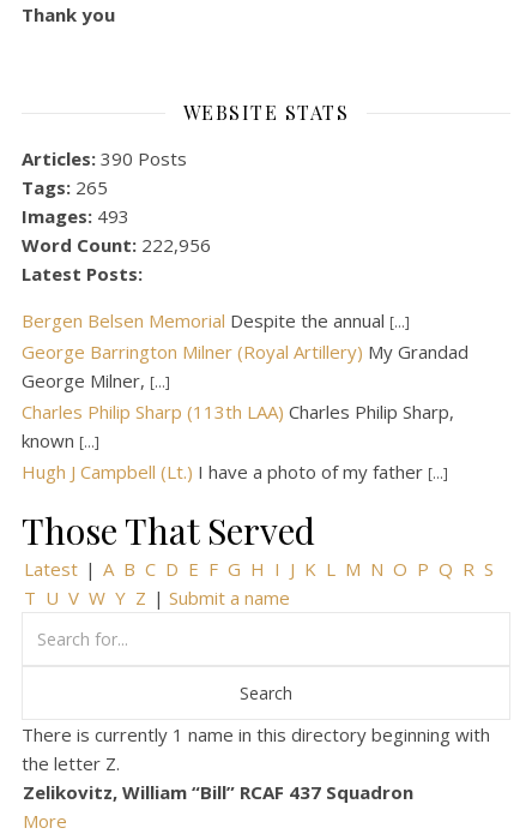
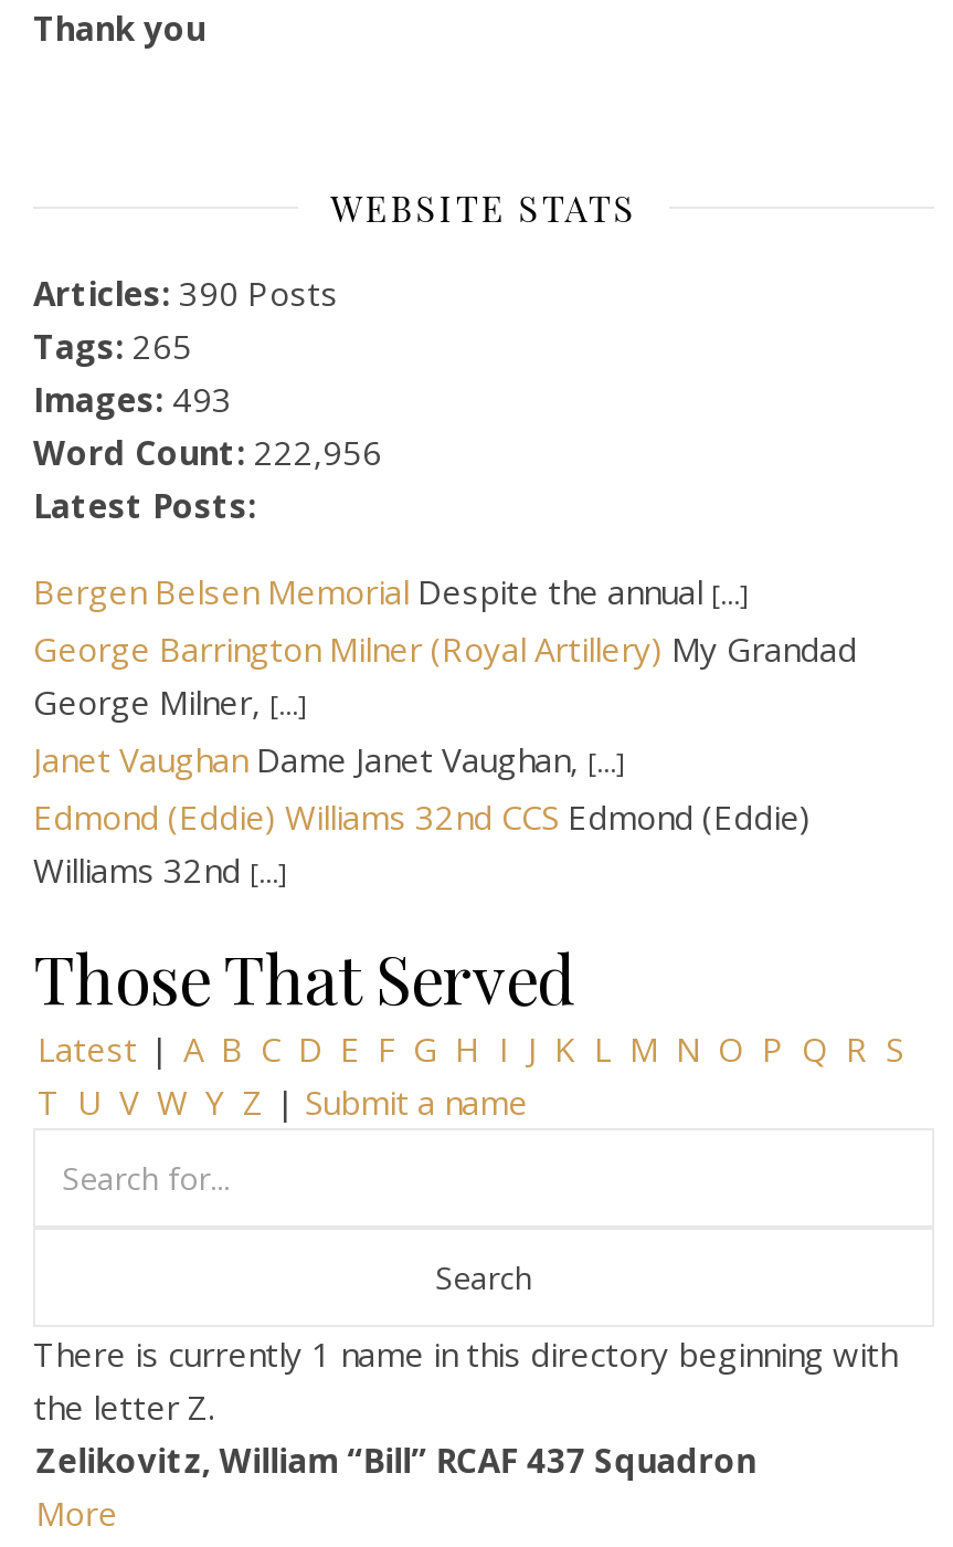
- Charles Philip Sharp (113th LAA) Charles Philip Sharp,
- known [...]
- Hugh J Campbell (Lt.) I have a photo of my father [...]
+ Janet Vaughan Dame Janet Vaughan, [...]
+ Edmond (Eddie) Williams 32nd CCS Edmond (Eddie)
+ Williams 32nd [...]
